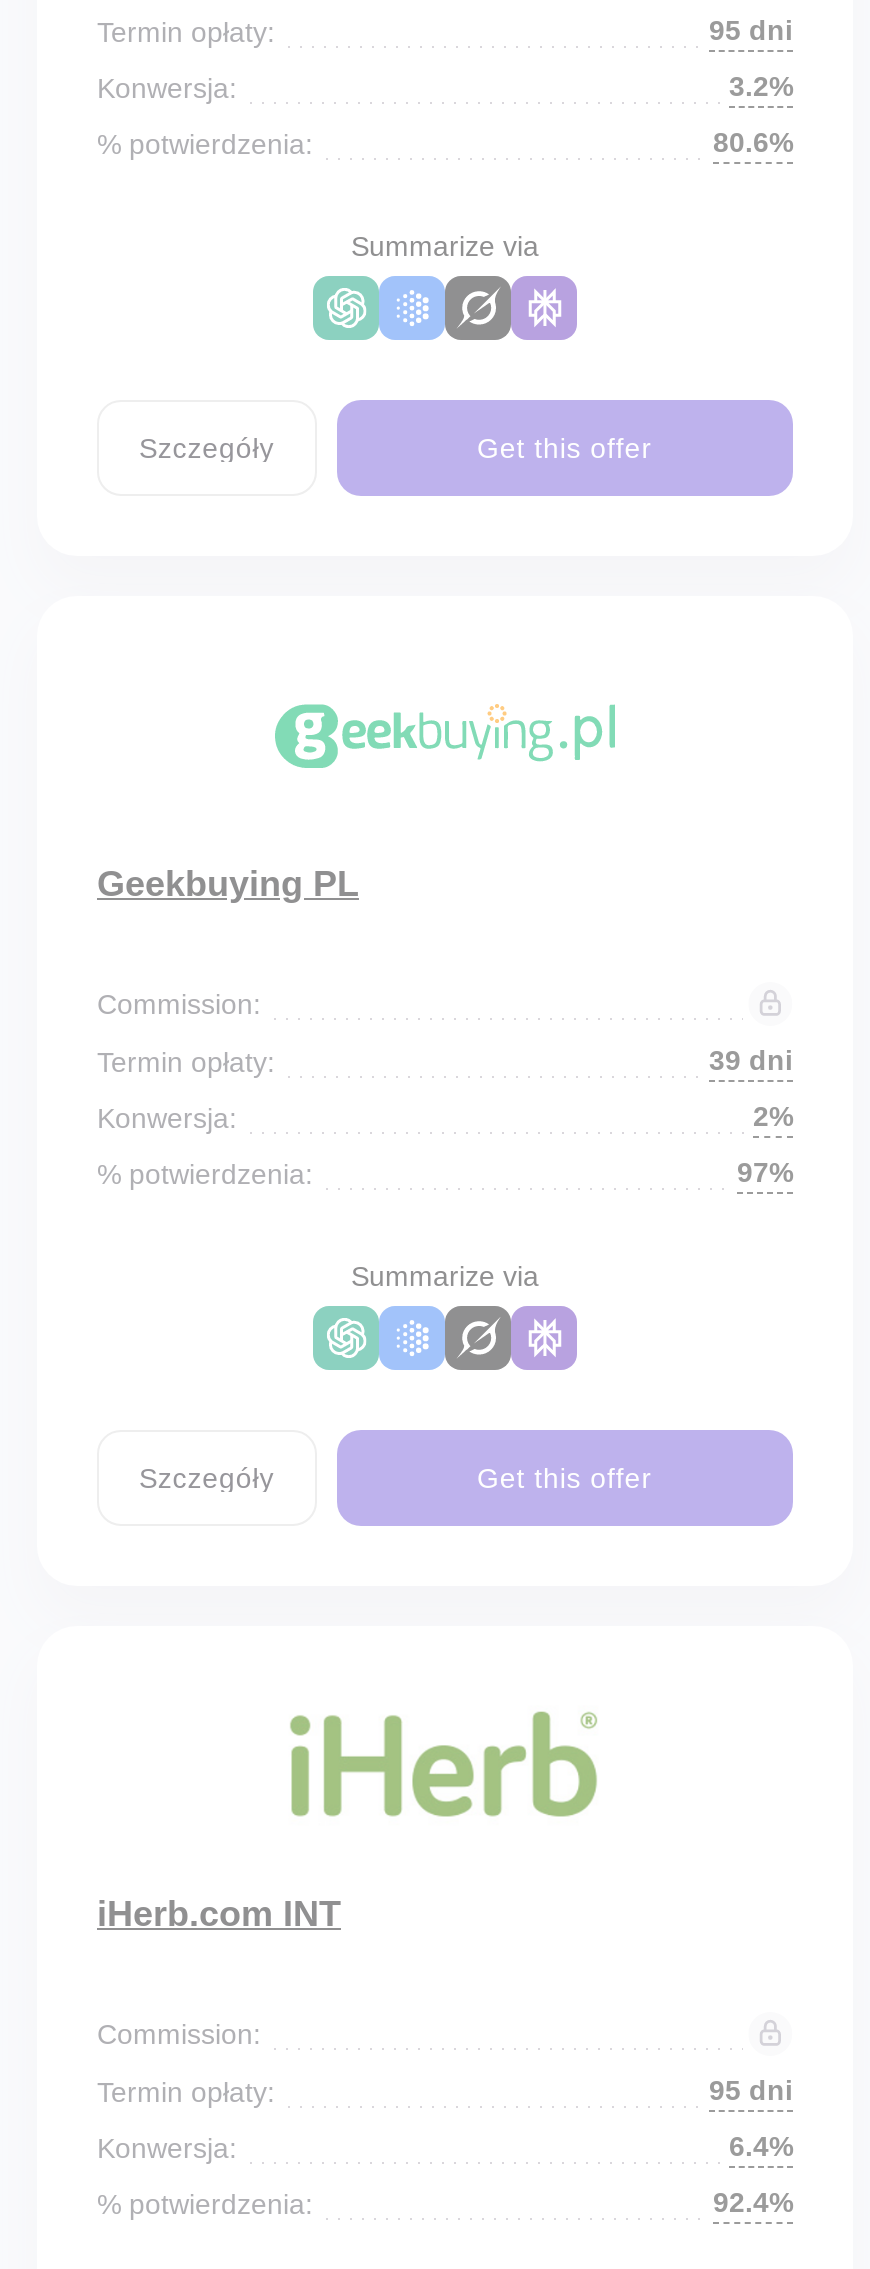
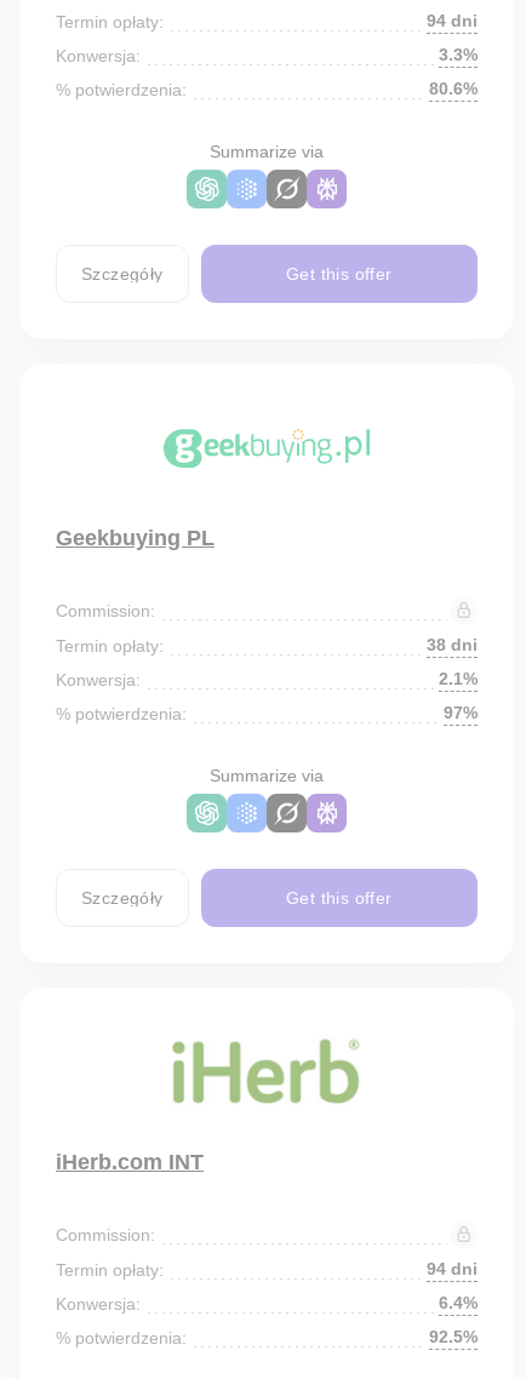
- 95 dni
+ 94 dni

- 3.2%
+ 3.3%

- 39 dni
+ 38 dni

- 2%
+ 2.1%

- 95 dni
+ 94 dni

- 92.4%
+ 92.5%
